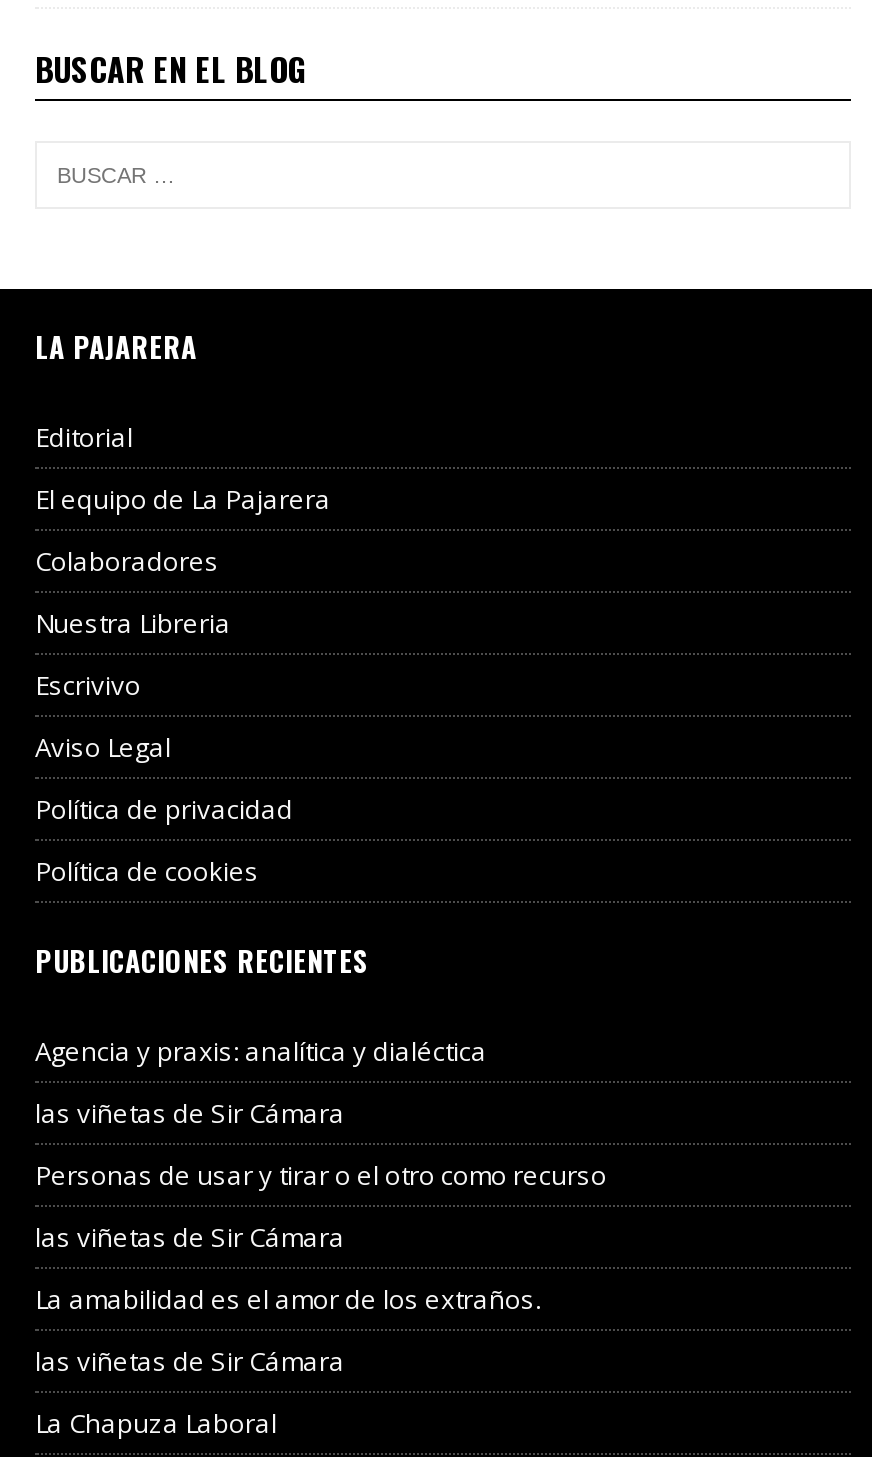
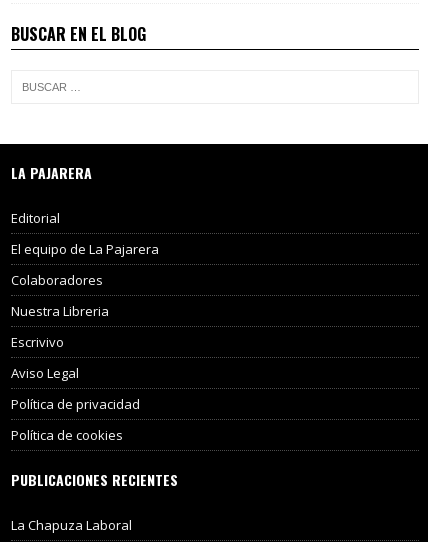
- Agencia y praxis: analítica y dialéctica
- las viñetas de Sir Cámara
- Personas de usar y tirar o el otro como recurso
- las viñetas de Sir Cámara
- La amabilidad es el amor de los extraños.
- las viñetas de Sir Cámara
